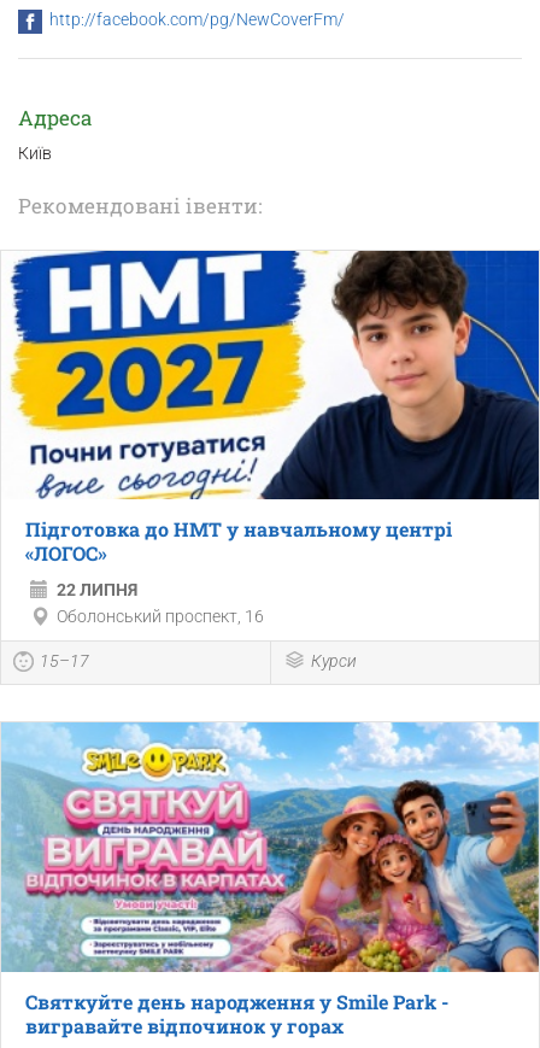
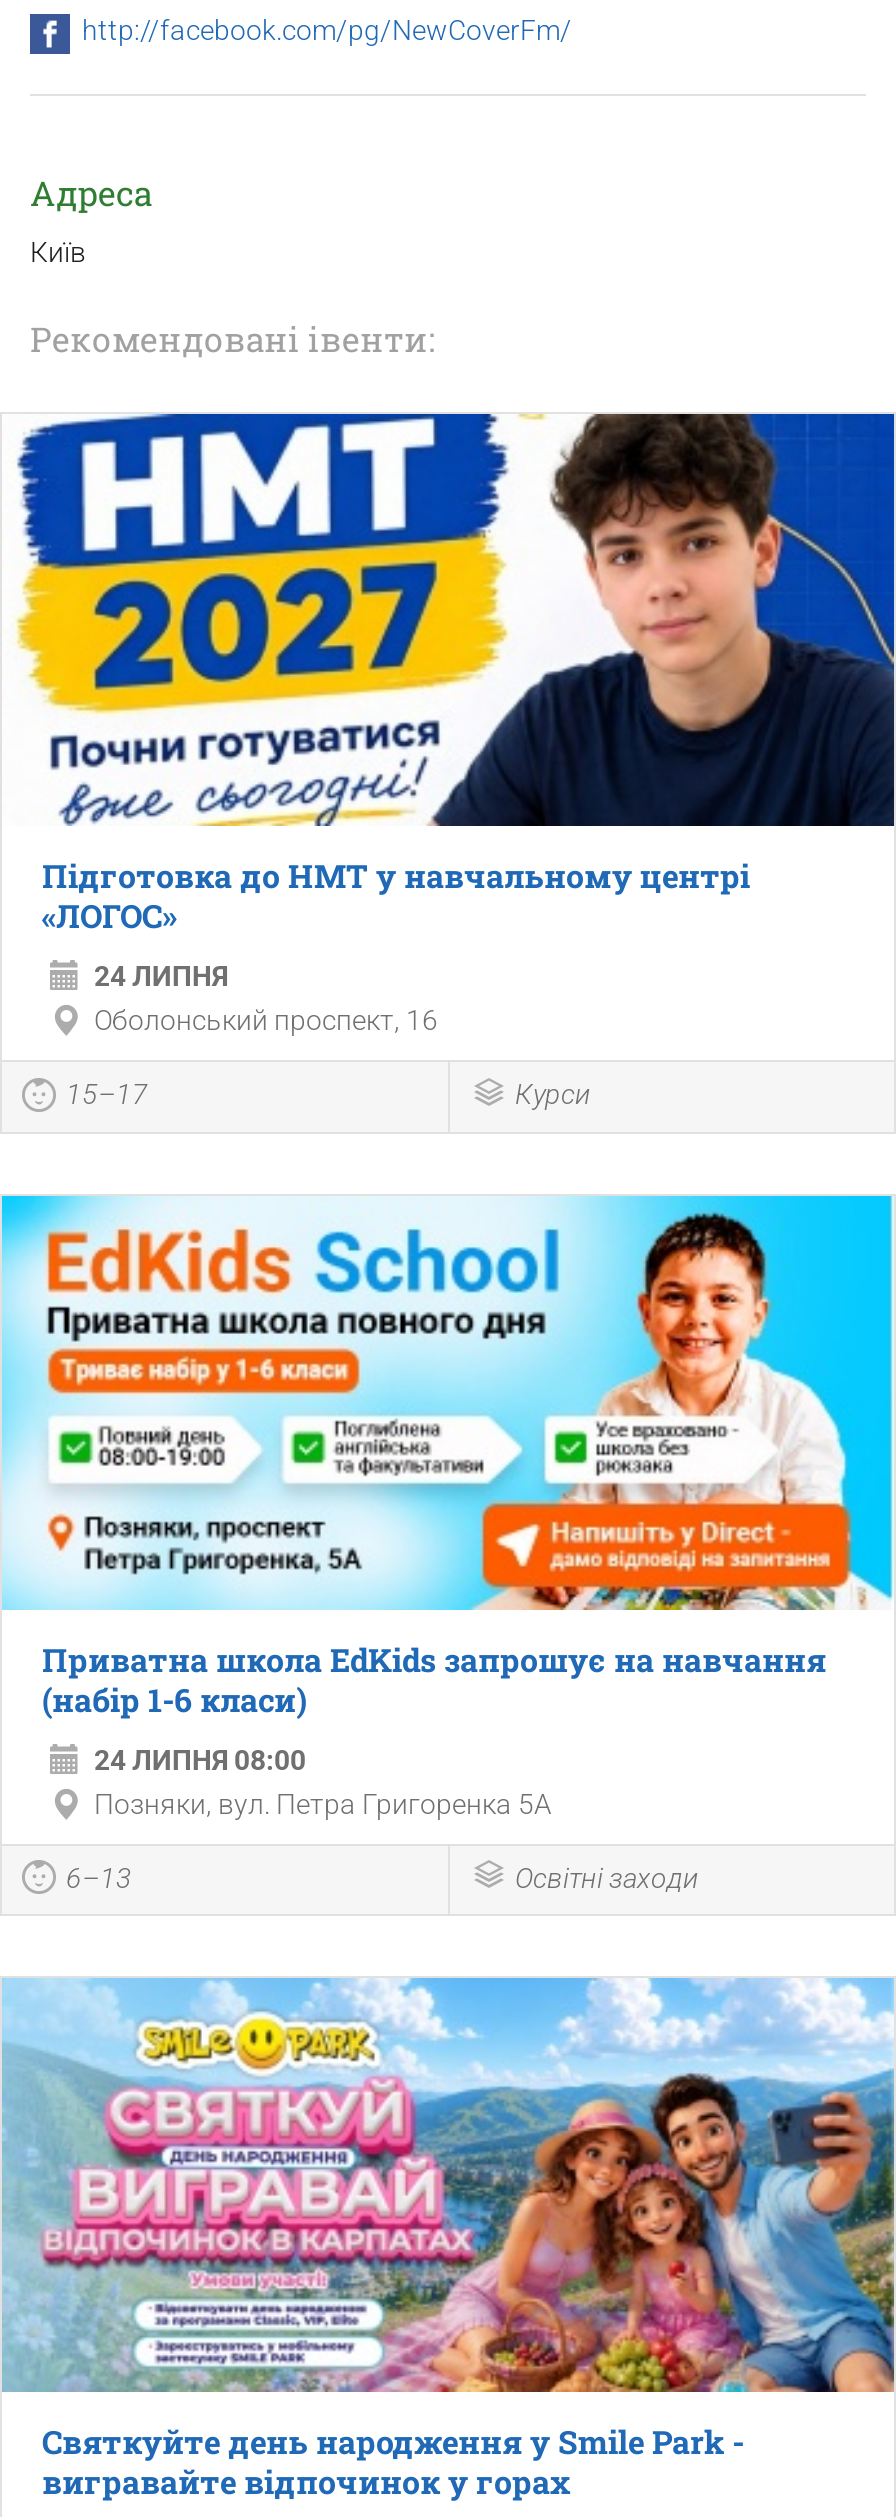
- 22 ЛИПНЯ
+ 24 ЛИПНЯ

+ [image]
+ Приватна школа EdKids запрошує на навчання
+ (набір 1-6 класи)
+ 24 ЛИПНЯ 08:00
+ Позняки, вул. Петра Григоренка 5А
+ 6–13
+ Освітні заходи
